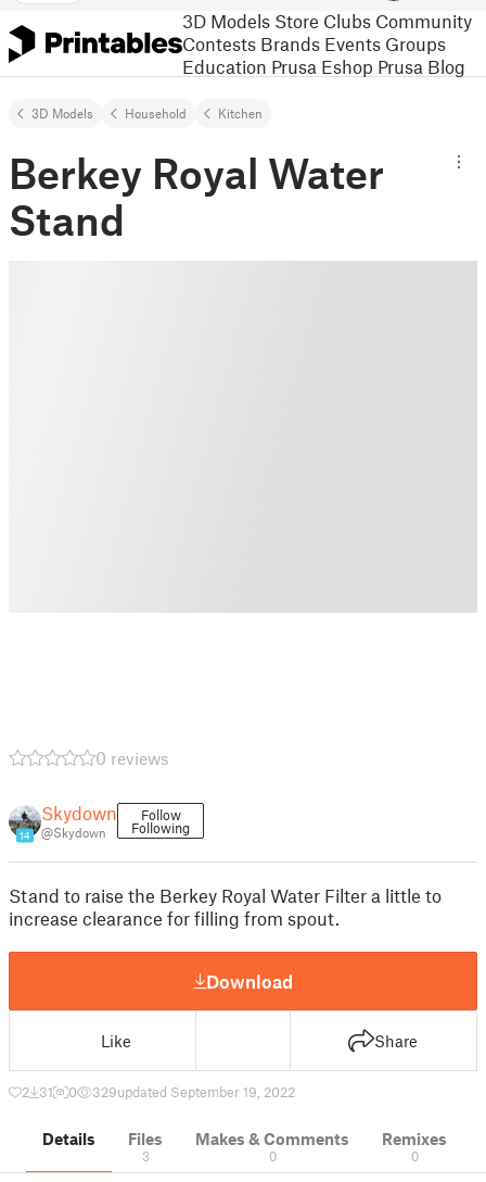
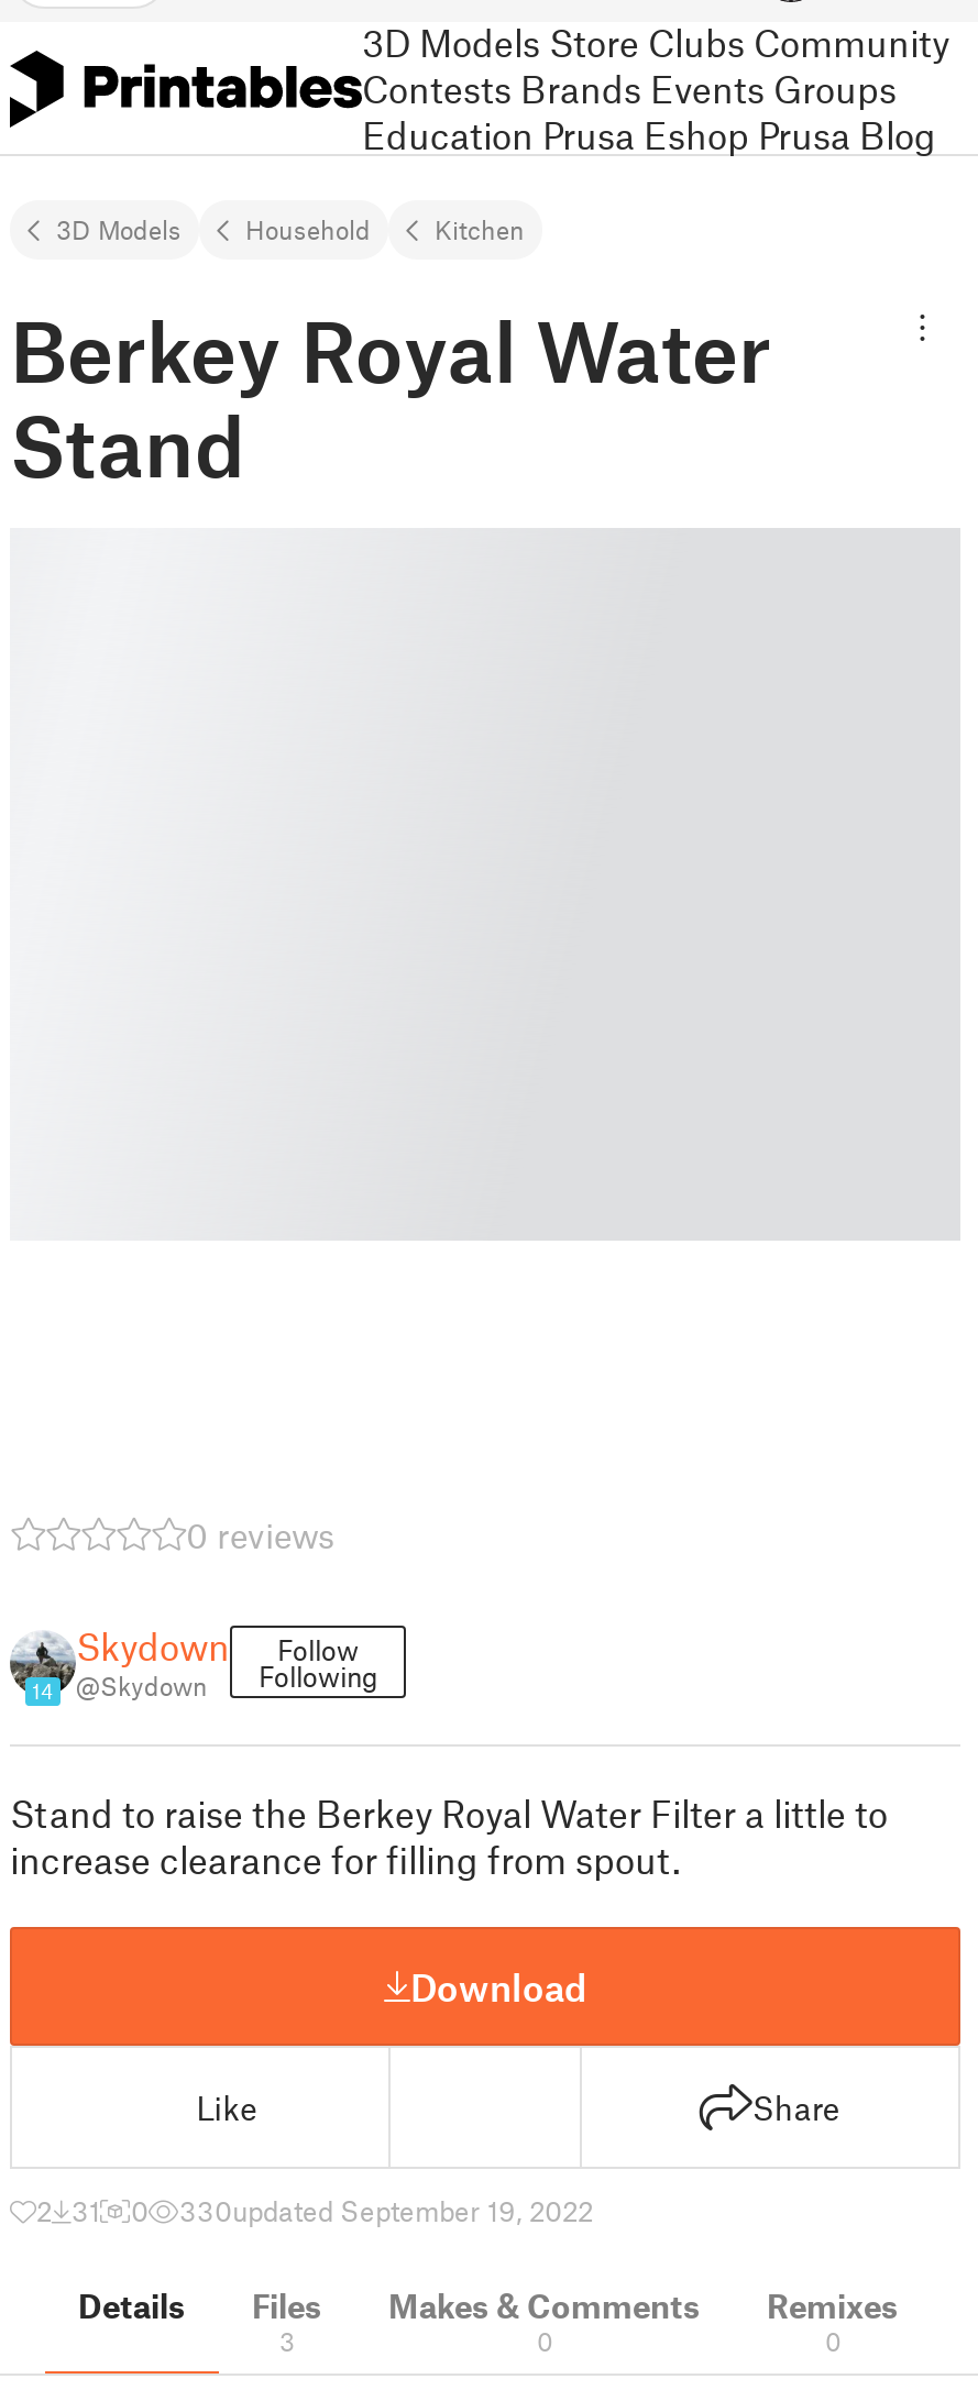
- 329updated September 19, 2022
+ 330updated September 19, 2022
